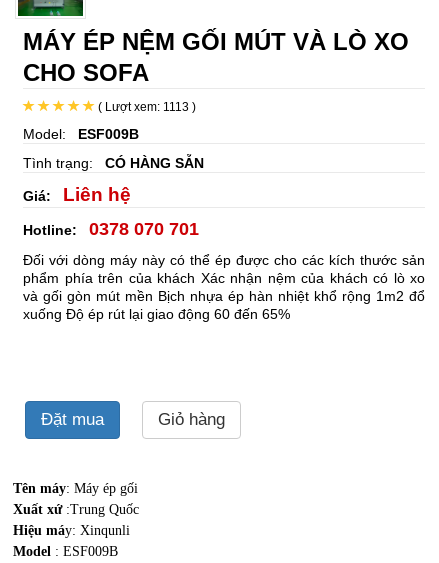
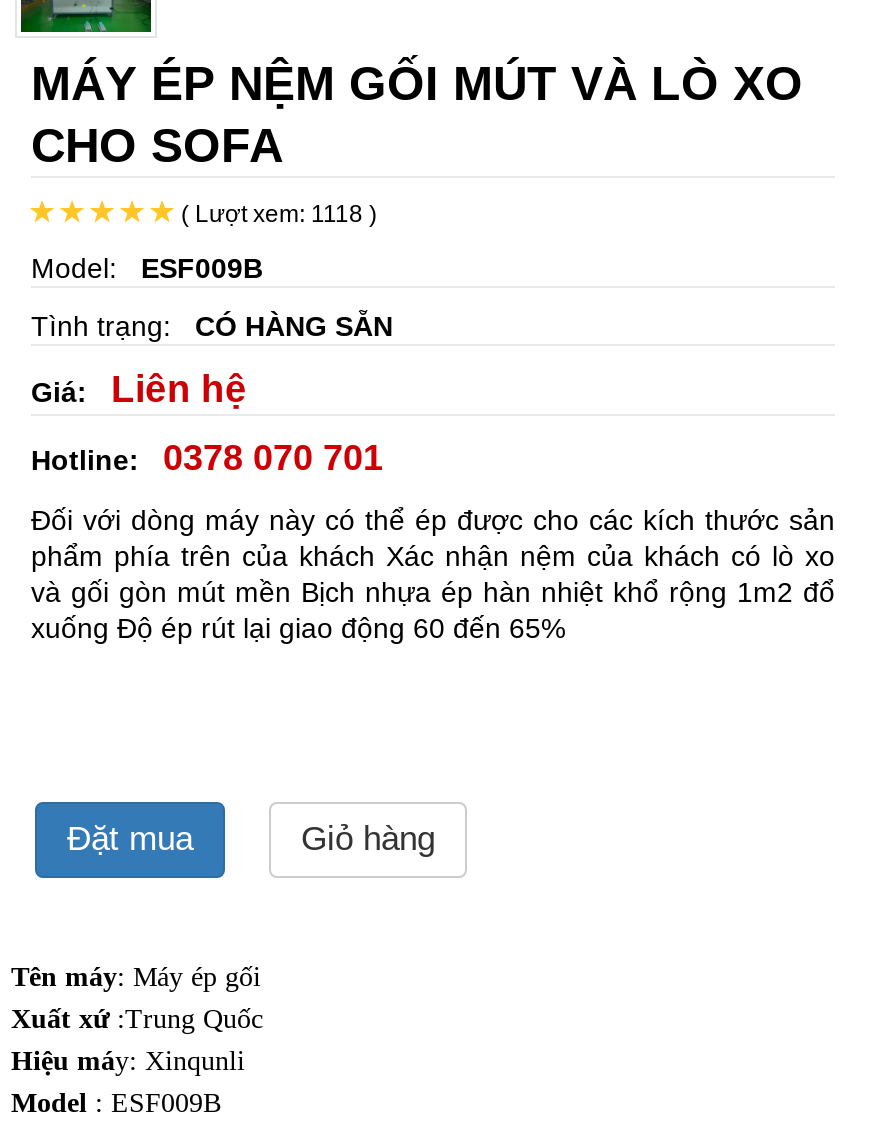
- ( Lượt xem: 1113 )
+ ( Lượt xem: 1118 )
